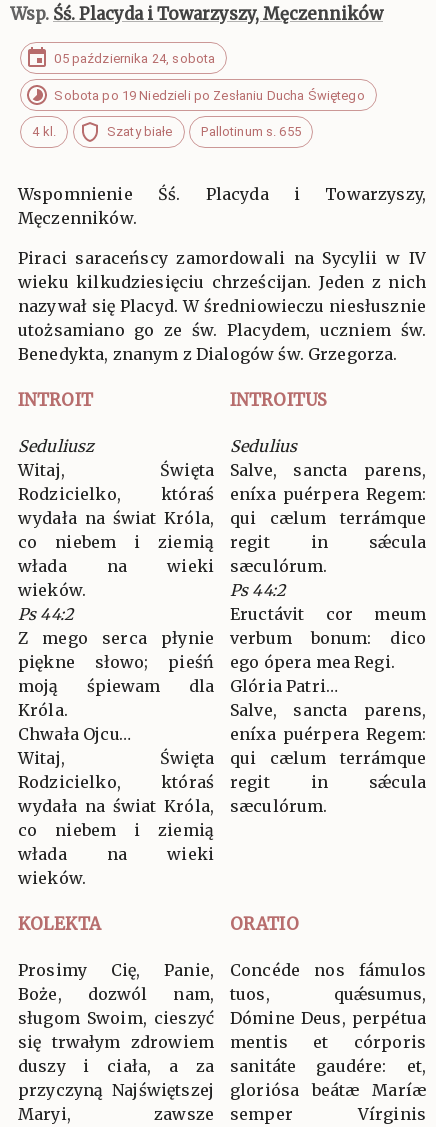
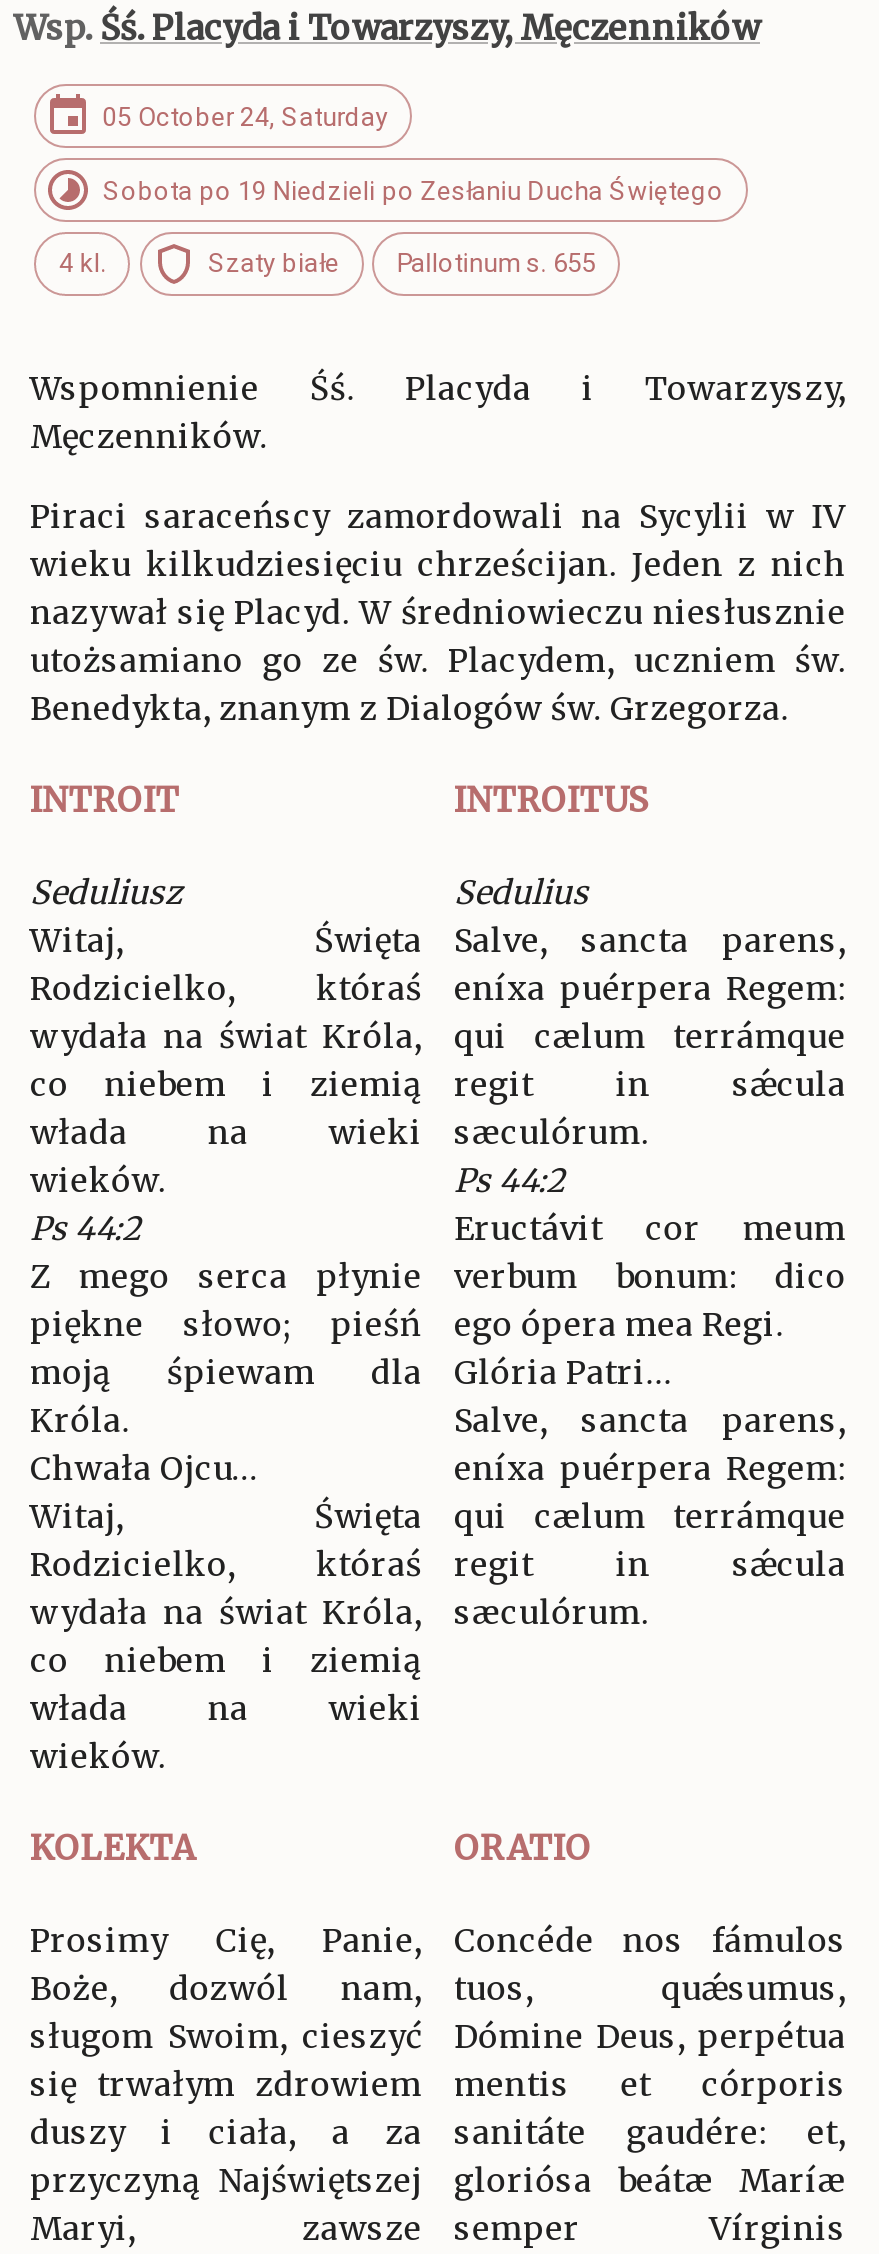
- 05 października 24, sobota
+ 05 October 24, Saturday
